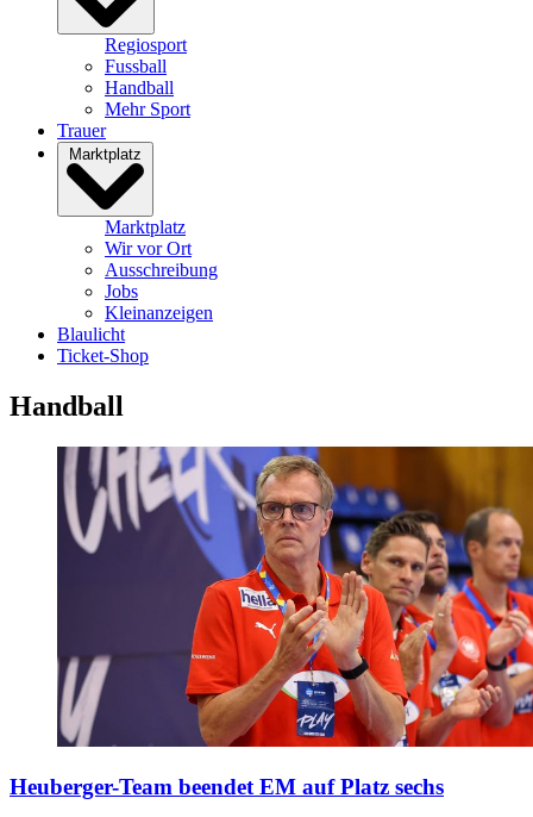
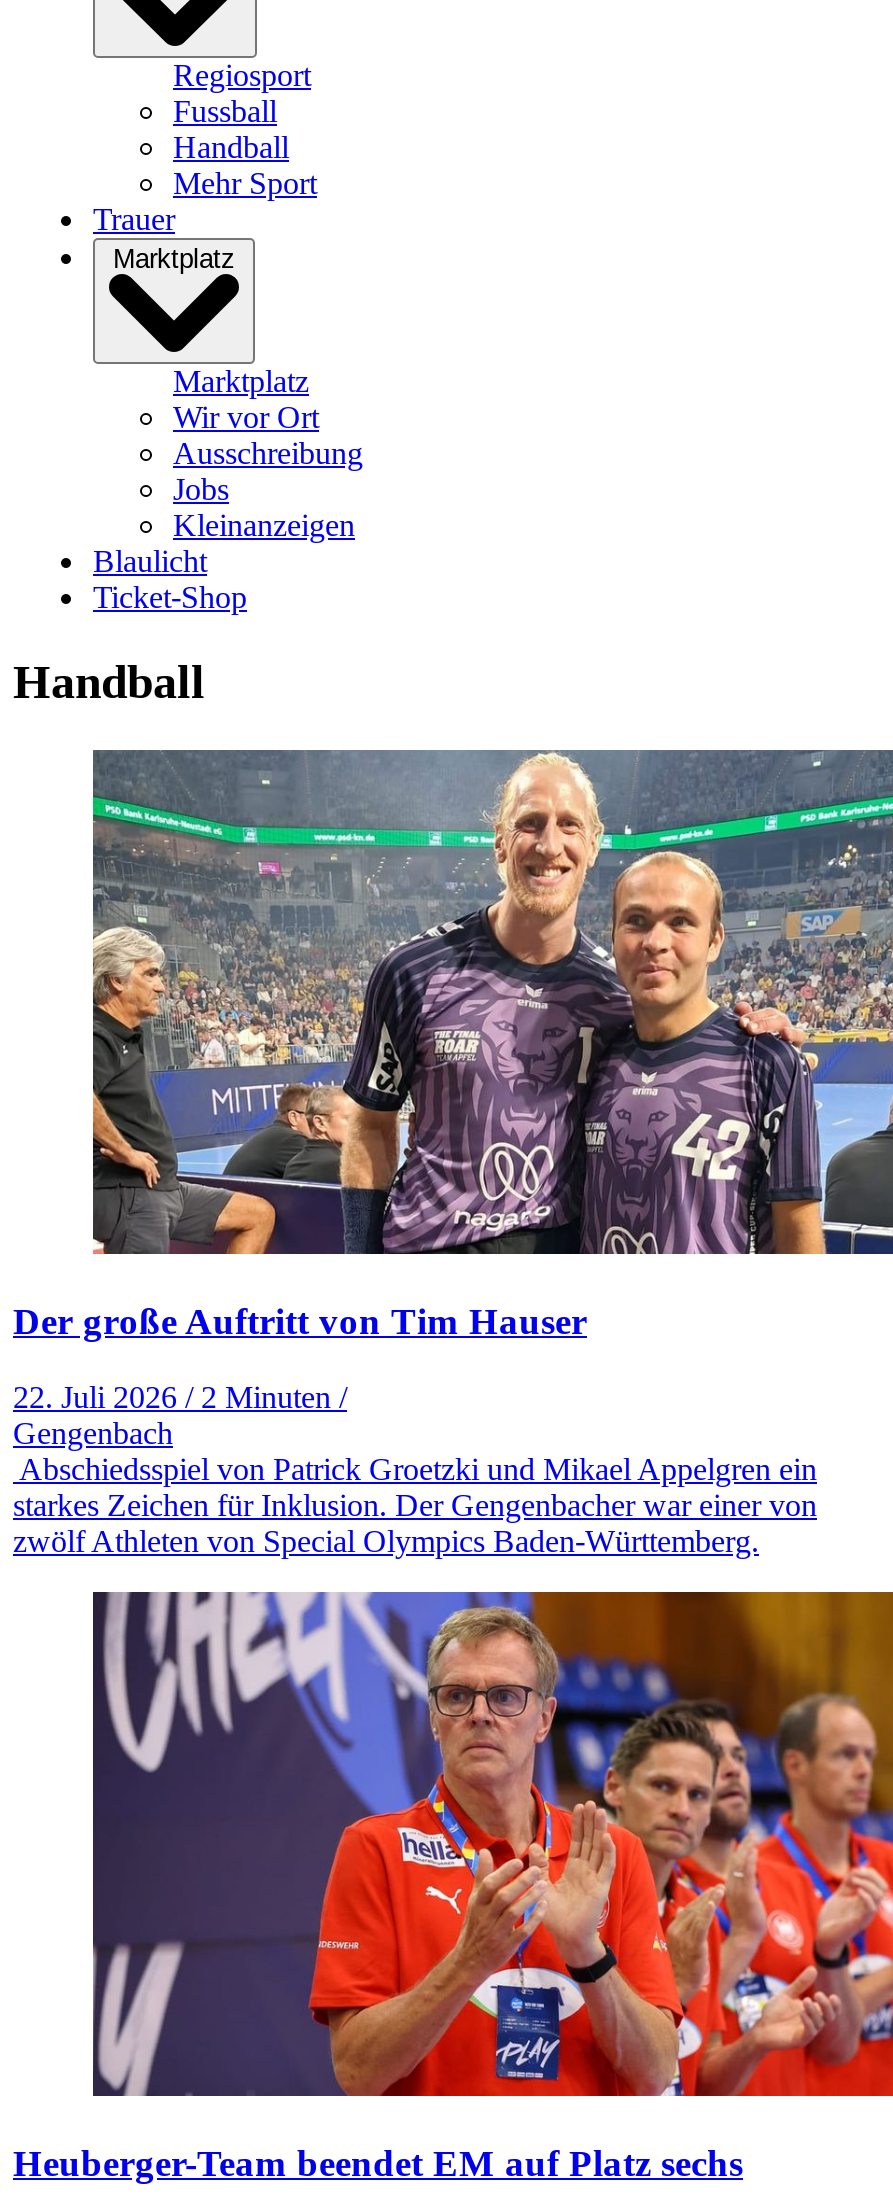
+ [image]
+ Der große Auftritt von Tim Hauser
+ 22. Juli 2026 / 2 Minuten /
+ Gengenbach
+ Abschiedsspiel von Patrick Groetzki und Mikael Appelgren ein
+ starkes Zeichen für Inklusion. Der Gengenbacher war einer von
+ zwölf Athleten von Special Olympics Baden-Württemberg.
